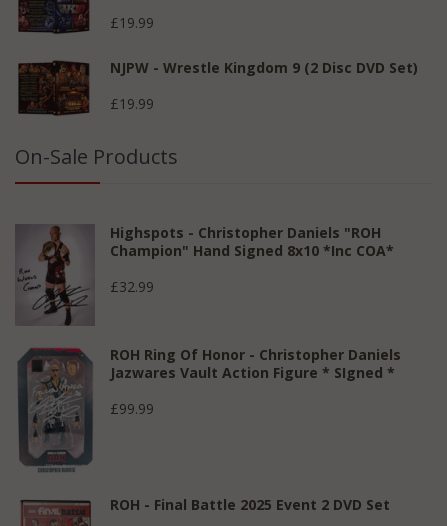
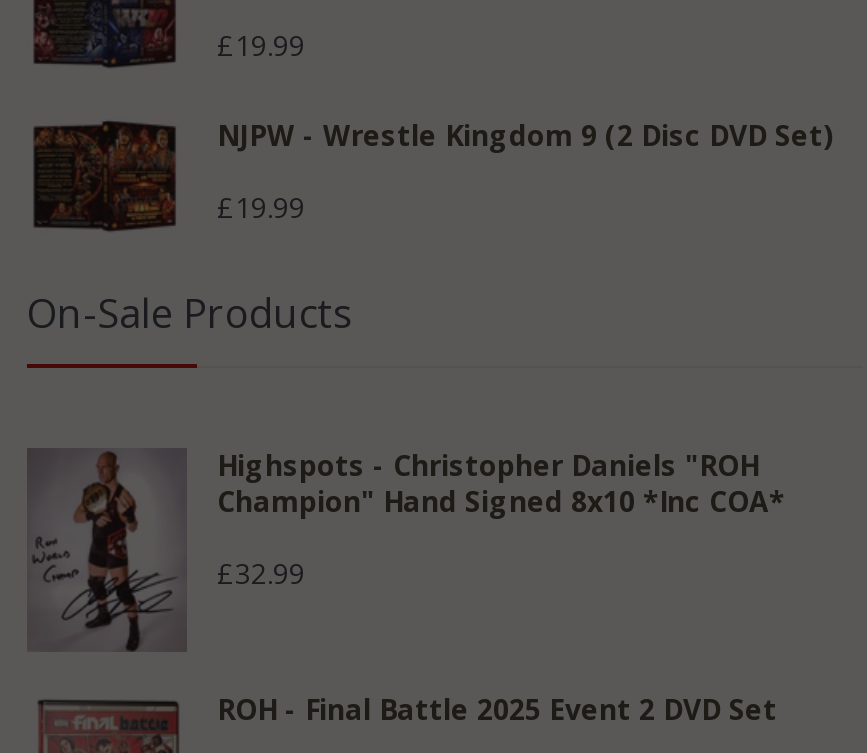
- [image]
- ROH Ring Of Honor - Christopher Daniels
- Jazwares Vault Action Figure * SIgned *
- £99.99
